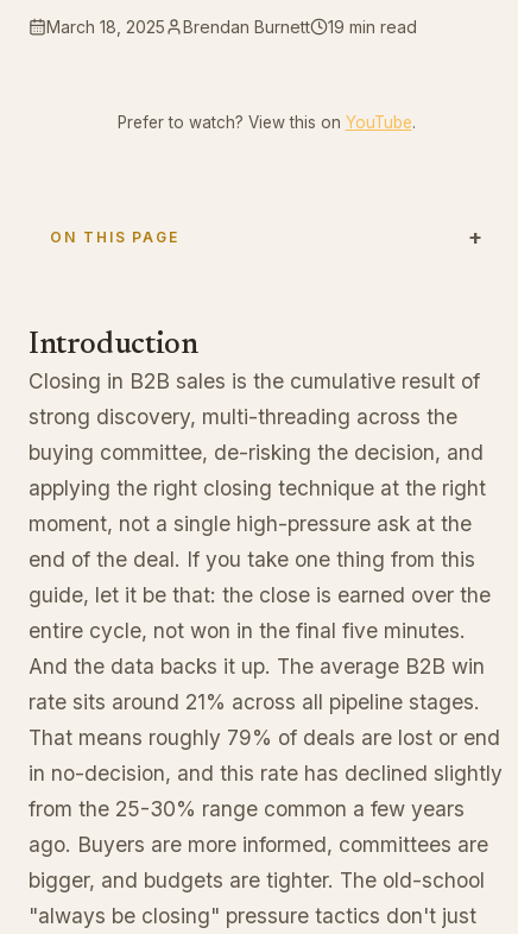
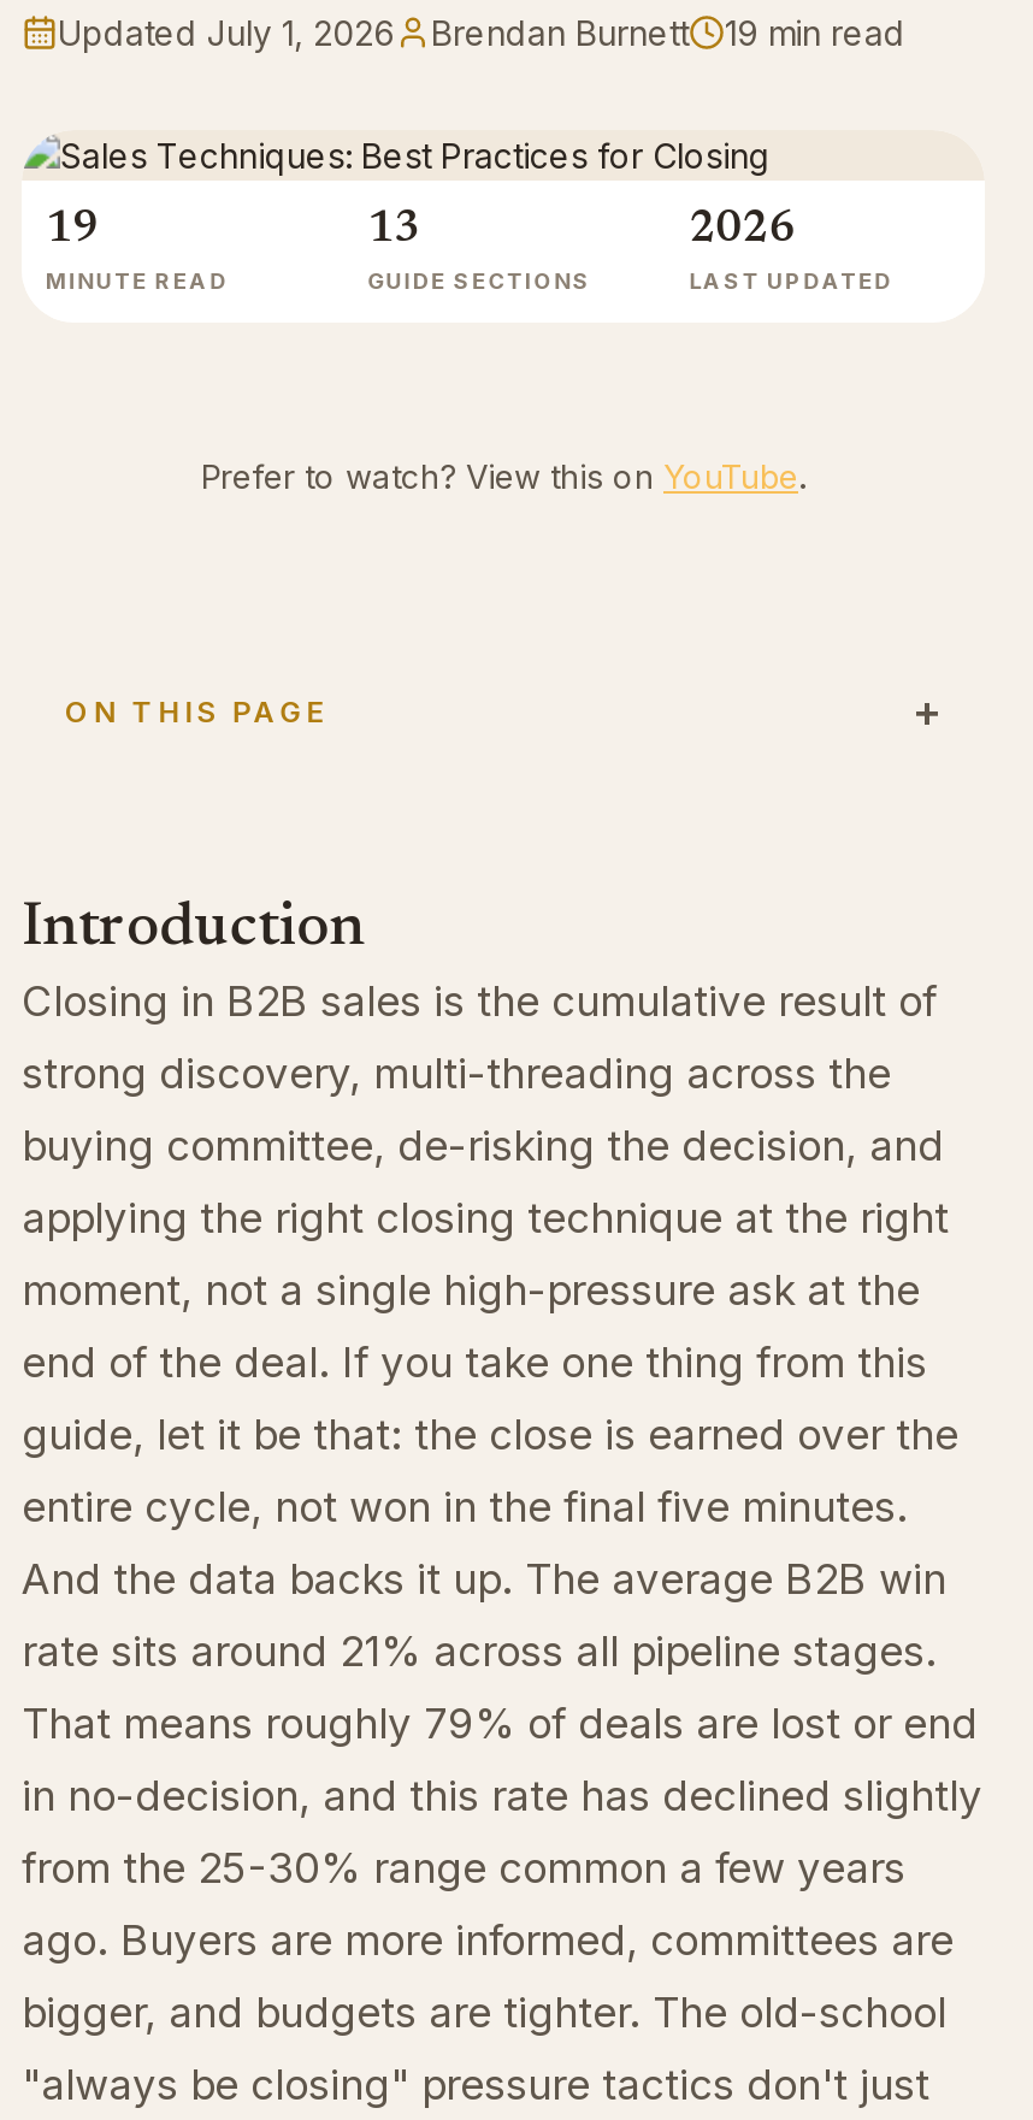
- March 18, 2025 Brendan Burnett 19 min read
+ Updated July 1, 2026 Brendan Burnett 19 min read

+ [image]
+ 19
+ MINUTE READ

+ 13
+ GUIDE SECTIONS

+ 2026
+ LAST UPDATED
